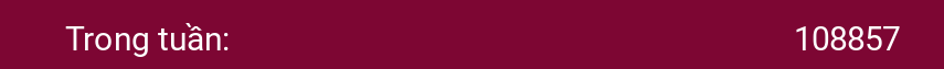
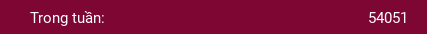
- 108857
+ 54051
